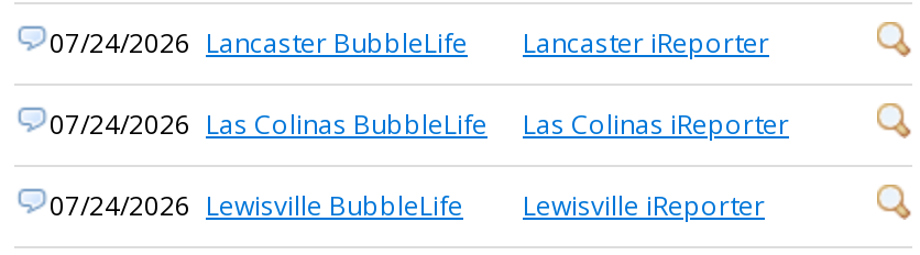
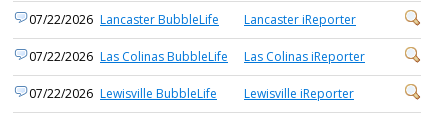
- 07/24/2026 Lancaster BubbleLife
+ 07/22/2026 Lancaster BubbleLife

- 07/24/2026 Las Colinas BubbleLife
+ 07/22/2026 Las Colinas BubbleLife

- 07/24/2026 Lewisville BubbleLife
+ 07/22/2026 Lewisville BubbleLife
